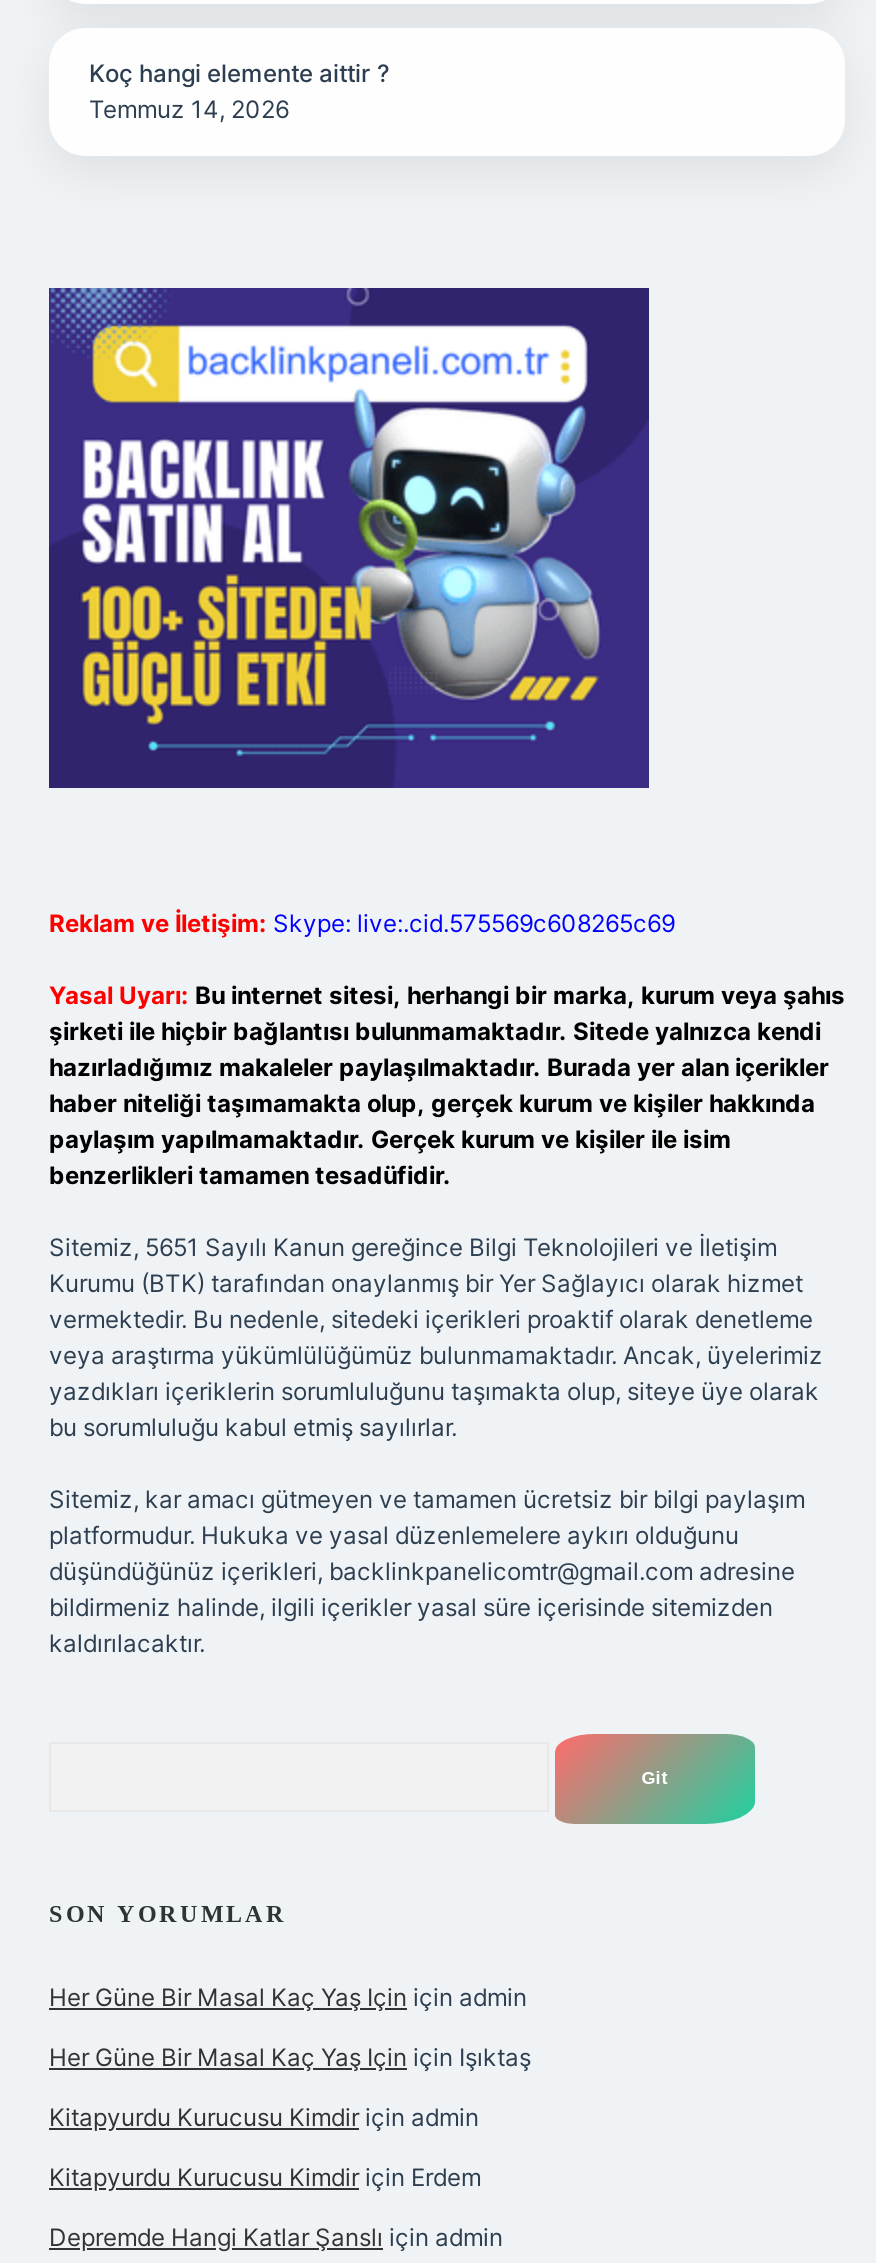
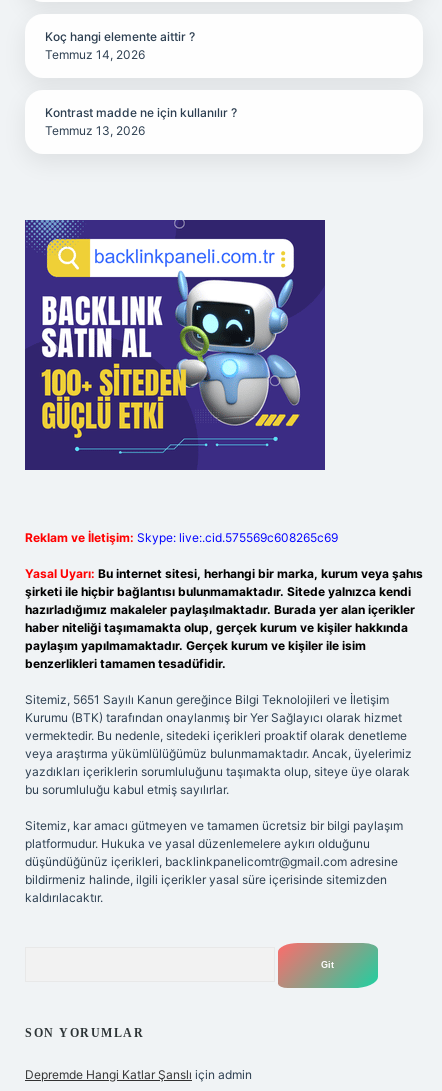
+ Kontrast madde ne için kullanılır ?
+ Temmuz 13, 2026

moved down: [image]

moved down: [image]

moved down: [image] | Reklam ve İletişim: Skype: live:.cid.575569c608265c69 | Yasal Uyarı: Bu internet sitesi, herhangi bir marka, kurum veya şahıs | ... | kaldırılacaktır. | SON YORUMLAR

- Her Güne Bir Masal Kaç Yaş Için için admin
- Her Güne Bir Masal Kaç Yaş Için için Işıktaş
- Kitapyurdu Kurucusu Kimdir için admin
- Kitapyurdu Kurucusu Kimdir için Erdem
